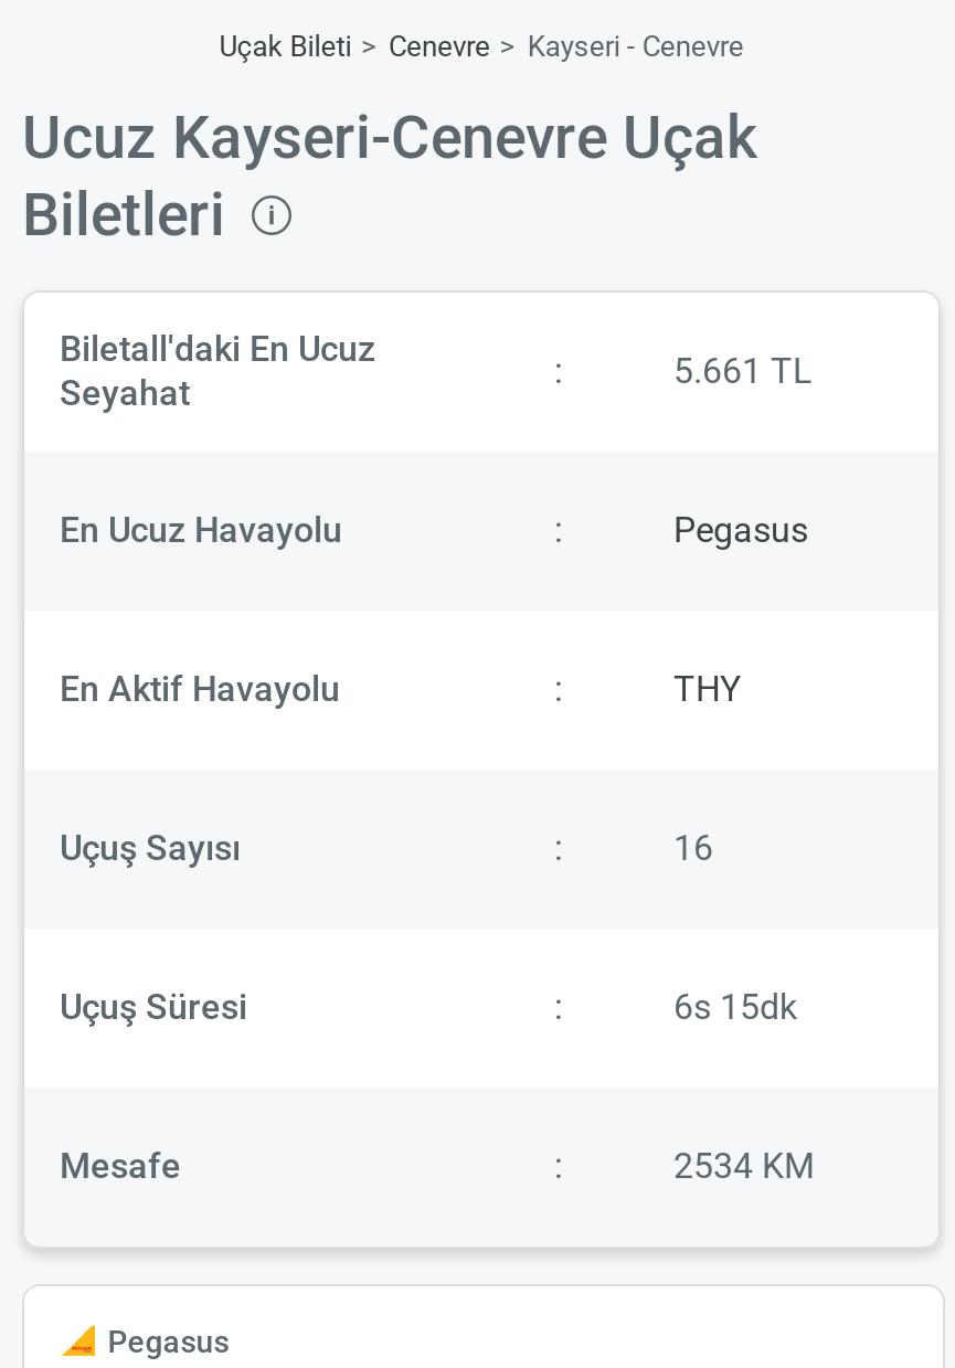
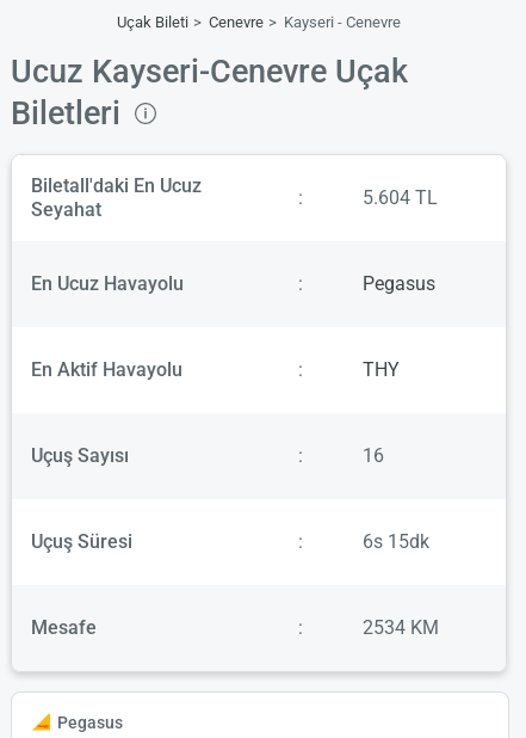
- 5.661 TL
+ 5.604 TL
